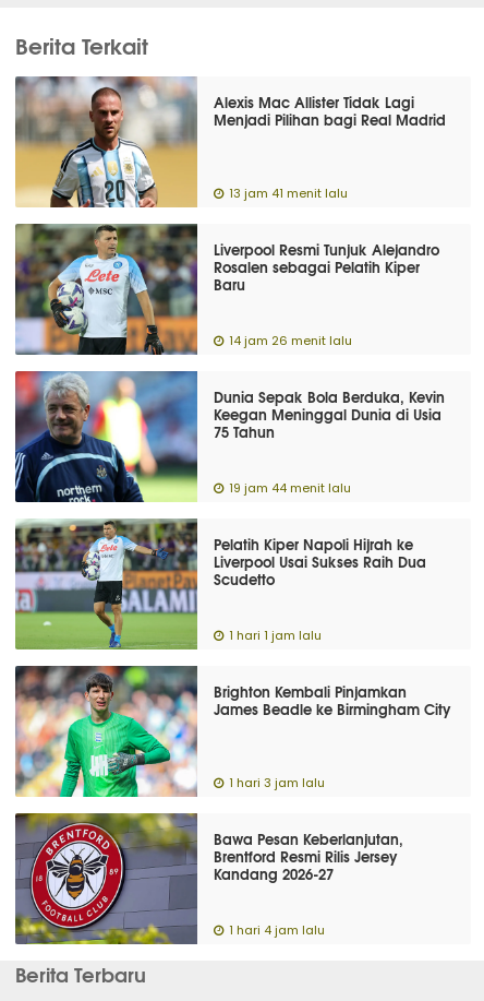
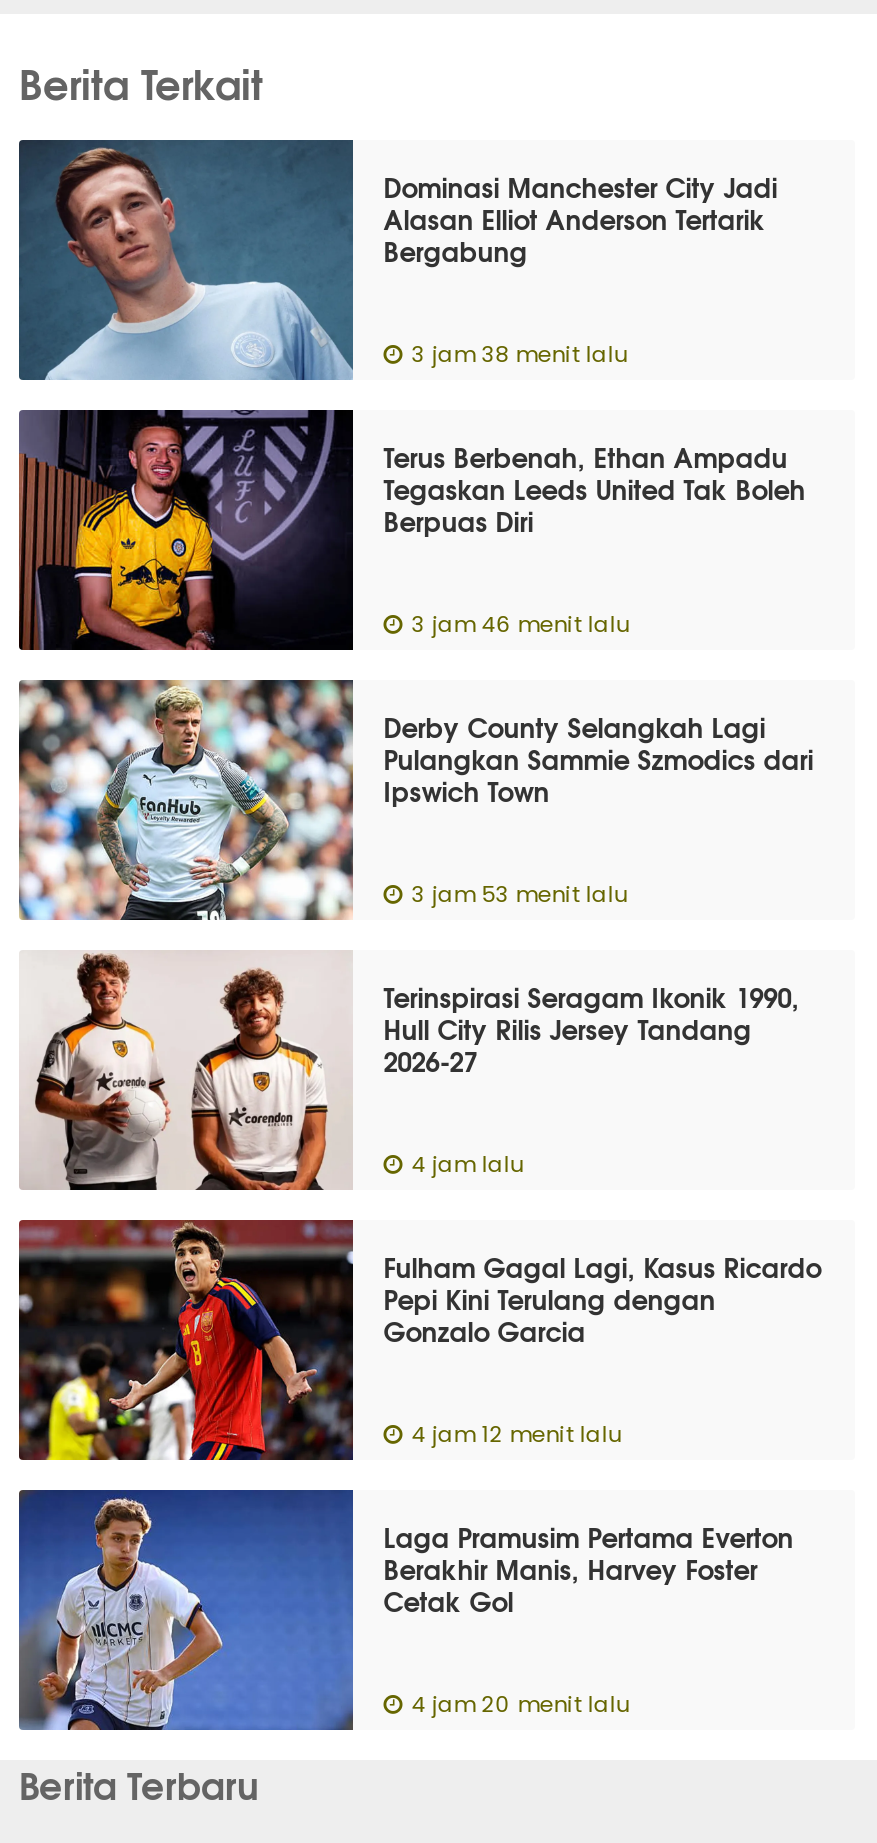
- [image]
- Alexis Mac Allister Tidak Lagi
- Menjadi Pilihan bagi Real Madrid
+ [image]
+ Dominasi Manchester City Jadi
+ Alasan Elliot Anderson Tertarik
+ Bergabung

- 13 jam 41 menit lalu
+ 3 jam 38 menit lalu

- [image]
- Liverpool Resmi Tunjuk Alejandro
- Rosalen sebagai Pelatih Kiper
- Baru
+ [image]
+ Terus Berbenah, Ethan Ampadu
+ Tegaskan Leeds United Tak Boleh
+ Berpuas Diri

- 14 jam 26 menit lalu
+ 3 jam 46 menit lalu

- [image]
- Dunia Sepak Bola Berduka, Kevin
- Keegan Meninggal Dunia di Usia
- 75 Tahun
+ [image]
+ Derby County Selangkah Lagi
+ Pulangkan Sammie Szmodics dari
+ Ipswich Town

- 19 jam 44 menit lalu
+ 3 jam 53 menit lalu

- [image]
- Pelatih Kiper Napoli Hijrah ke
- Liverpool Usai Sukses Raih Dua
- Scudetto
+ [image]
+ Terinspirasi Seragam Ikonik 1990,
+ Hull City Rilis Jersey Tandang
+ 2026-27

- 1 hari 1 jam lalu
+ 4 jam lalu

- [image]
- Brighton Kembali Pinjamkan
- James Beadle ke Birmingham City
+ [image]
+ Fulham Gagal Lagi, Kasus Ricardo
+ Pepi Kini Terulang dengan
+ Gonzalo Garcia

- 1 hari 3 jam lalu
+ 4 jam 12 menit lalu

- [image]
- Bawa Pesan Keberlanjutan,
- Brentford Resmi Rilis Jersey
- Kandang 2026-27
+ [image]
+ Laga Pramusim Pertama Everton
+ Berakhir Manis, Harvey Foster
+ Cetak Gol

- 1 hari 4 jam lalu
+ 4 jam 20 menit lalu
